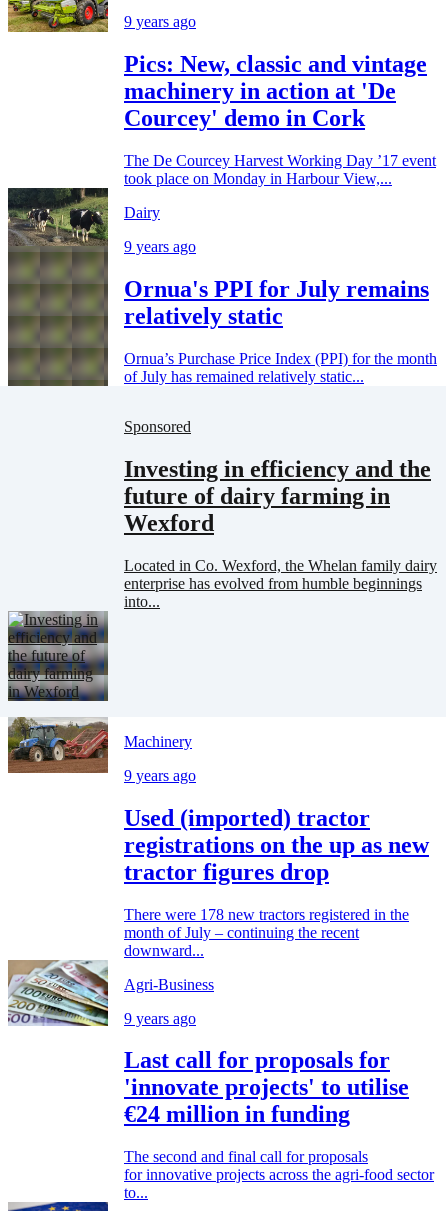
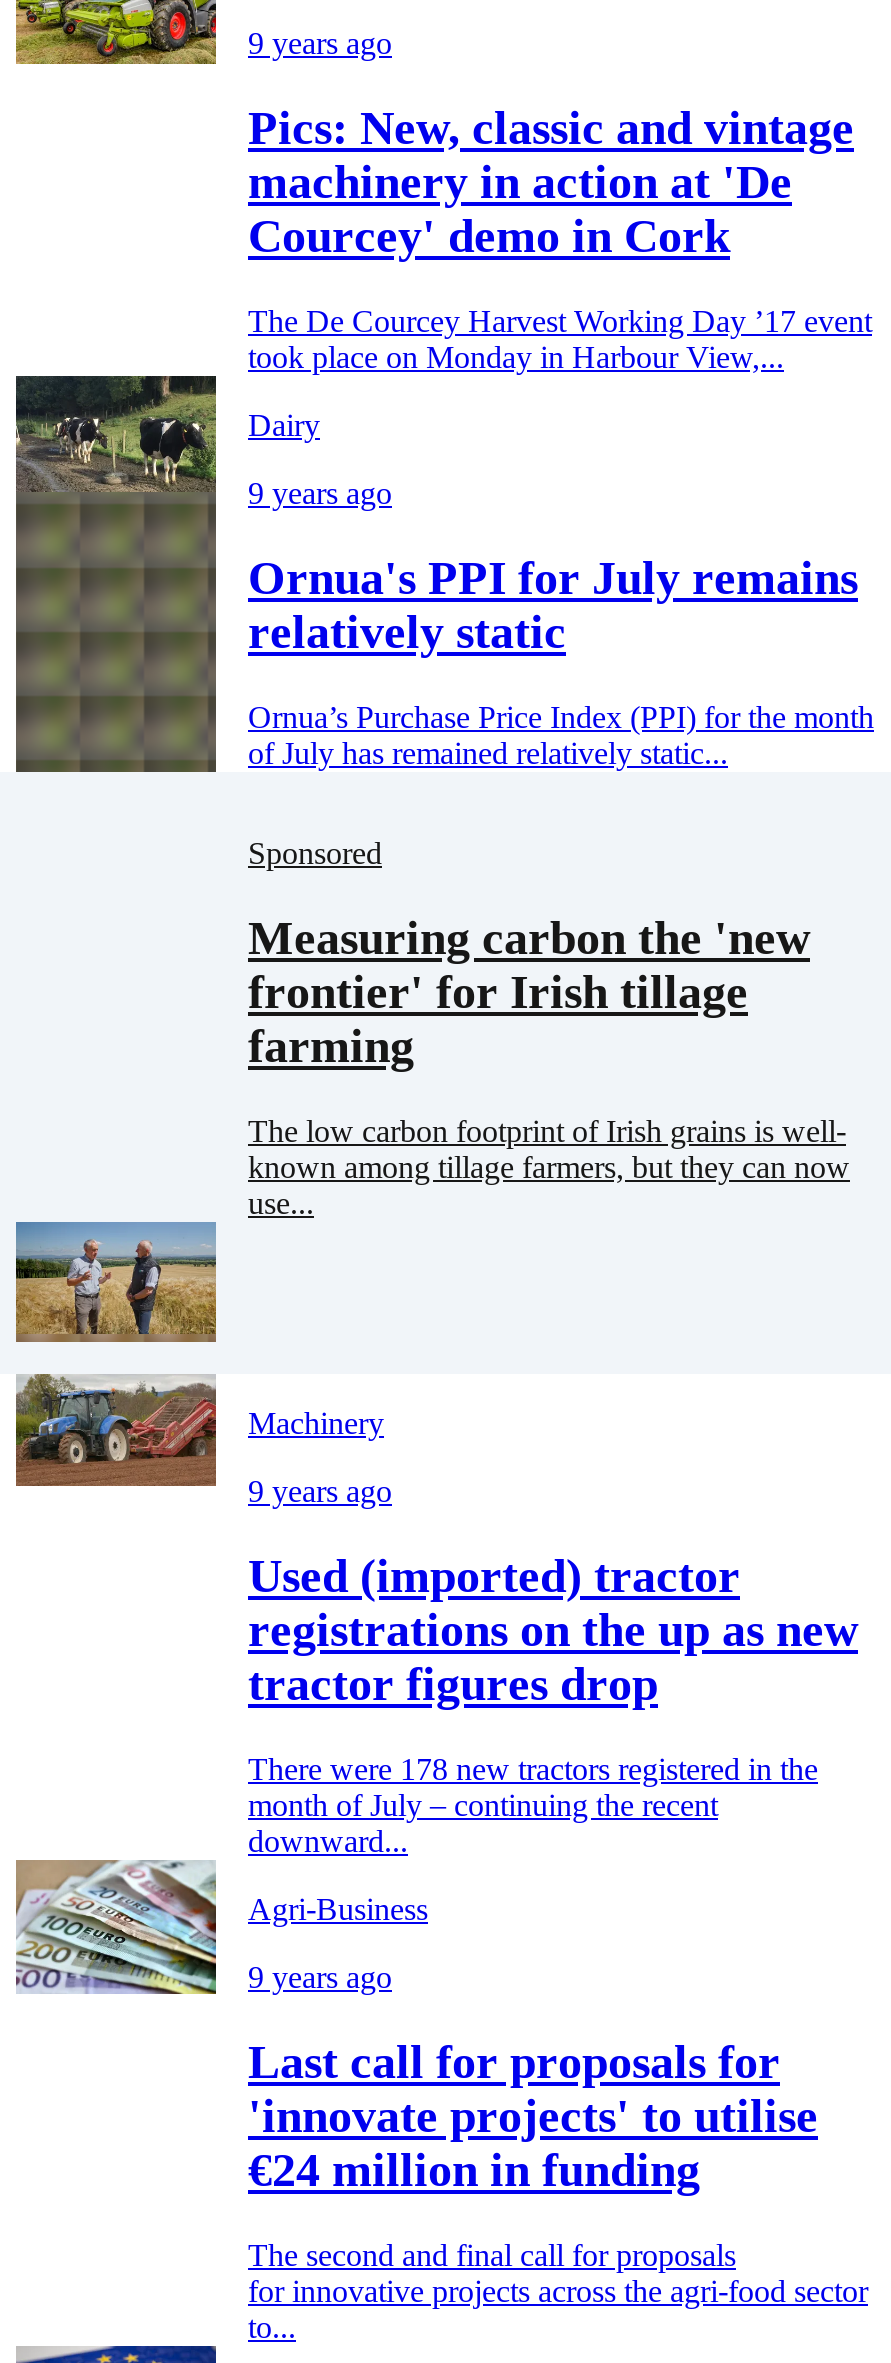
- Investing in efficiency and the
- future of dairy farming in
- Wexford
+ Measuring carbon the 'new
+ frontier' for Irish tillage
+ farming

- Located in Co. Wexford, the Whelan family dairy
- enterprise has evolved from humble beginnings
- into...
+ The low carbon footprint of Irish grains is well-
+ known among tillage farmers, but they can now
+ use...

- [image]
+ [image]
